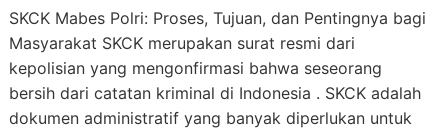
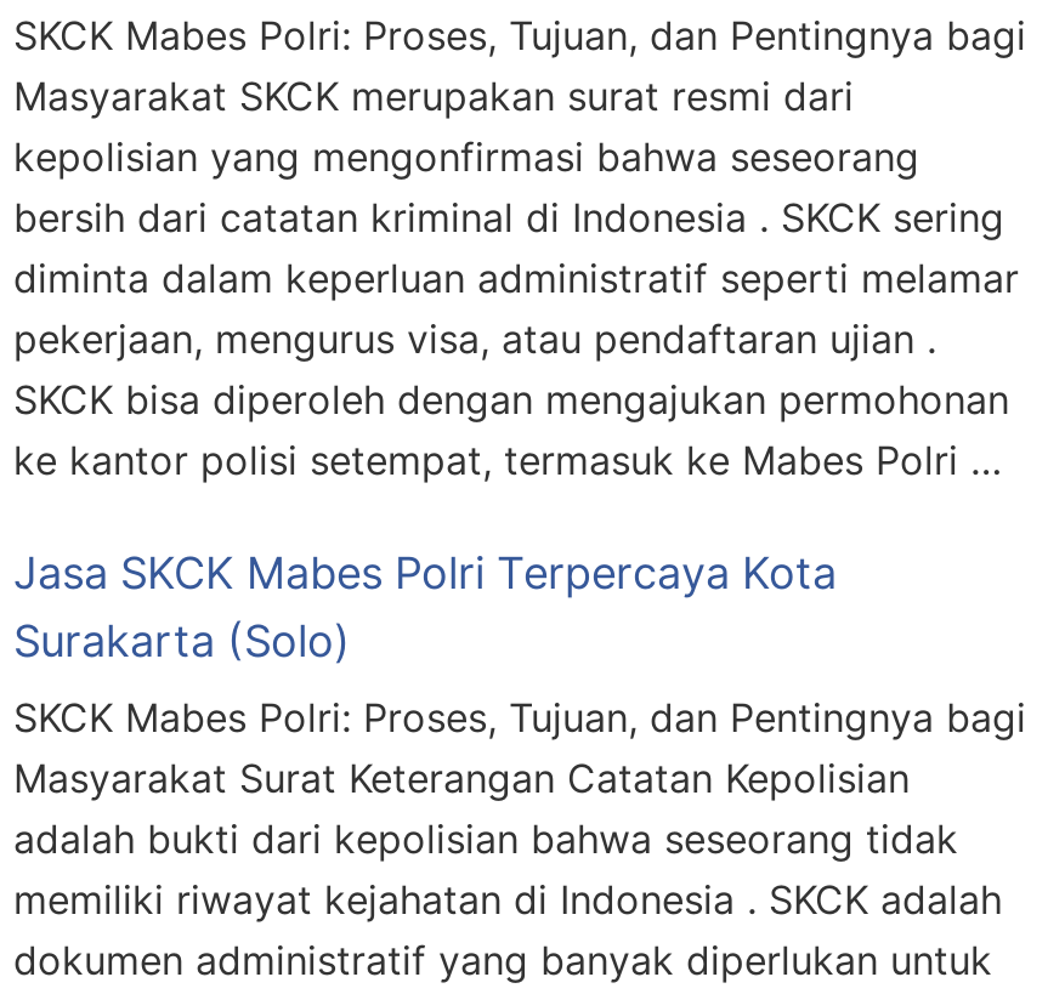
- bersih dari catatan kriminal di Indonesia . SKCK adalah
+ bersih dari catatan kriminal di Indonesia . SKCK sering
+ diminta dalam keperluan administratif seperti melamar
+ pekerjaan, mengurus visa, atau pendaftaran ujian .
+ SKCK bisa diperoleh dengan mengajukan permohonan
+ ke kantor polisi setempat, termasuk ke Mabes Polri …
+ Jasa SKCK Mabes Polri Terpercaya Kota
+ Surakarta (Solo)
+ SKCK Mabes Polri: Proses, Tujuan, dan Pentingnya bagi
+ Masyarakat Surat Keterangan Catatan Kepolisian
+ adalah bukti dari kepolisian bahwa seseorang tidak
+ memiliki riwayat kejahatan di Indonesia . SKCK adalah
